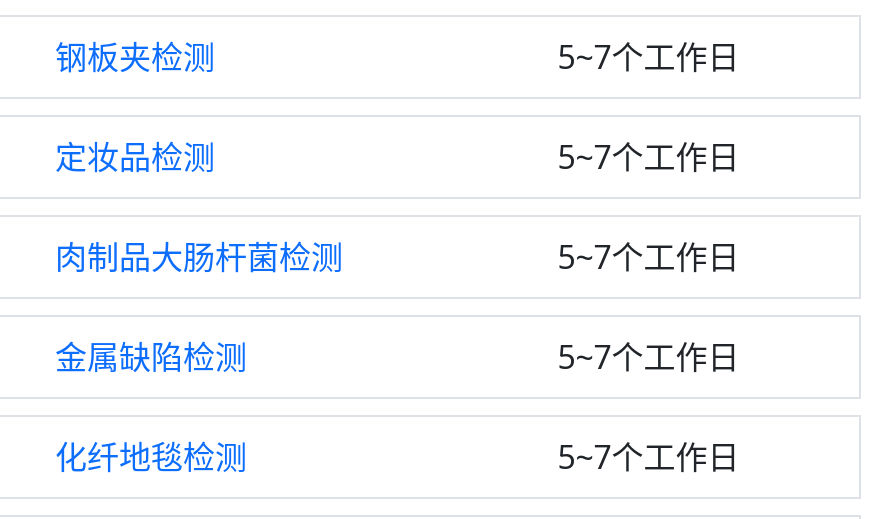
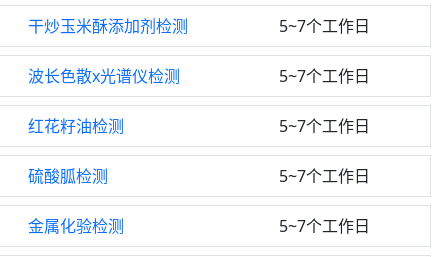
- 钢板夹检测
+ 干炒玉米酥添加剂检测

- 定妆品检测
+ 波长色散x光谱仪检测

- 肉制品大肠杆菌检测
+ 红花籽油检测

- 金属缺陷检测
+ 硫酸胍检测

- 化纤地毯检测
+ 金属化验检测
